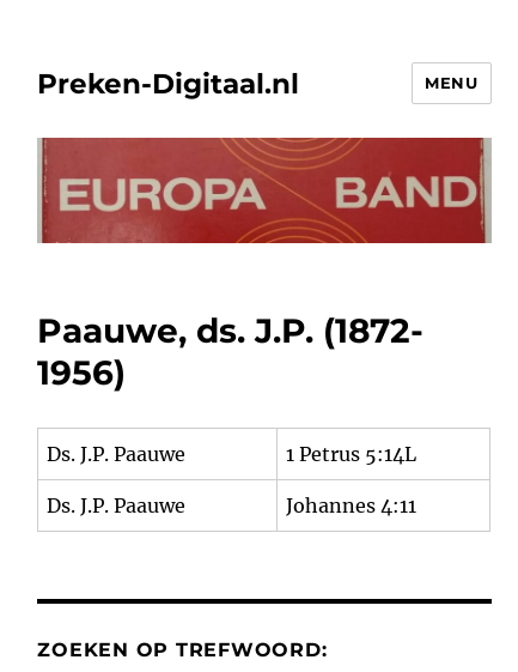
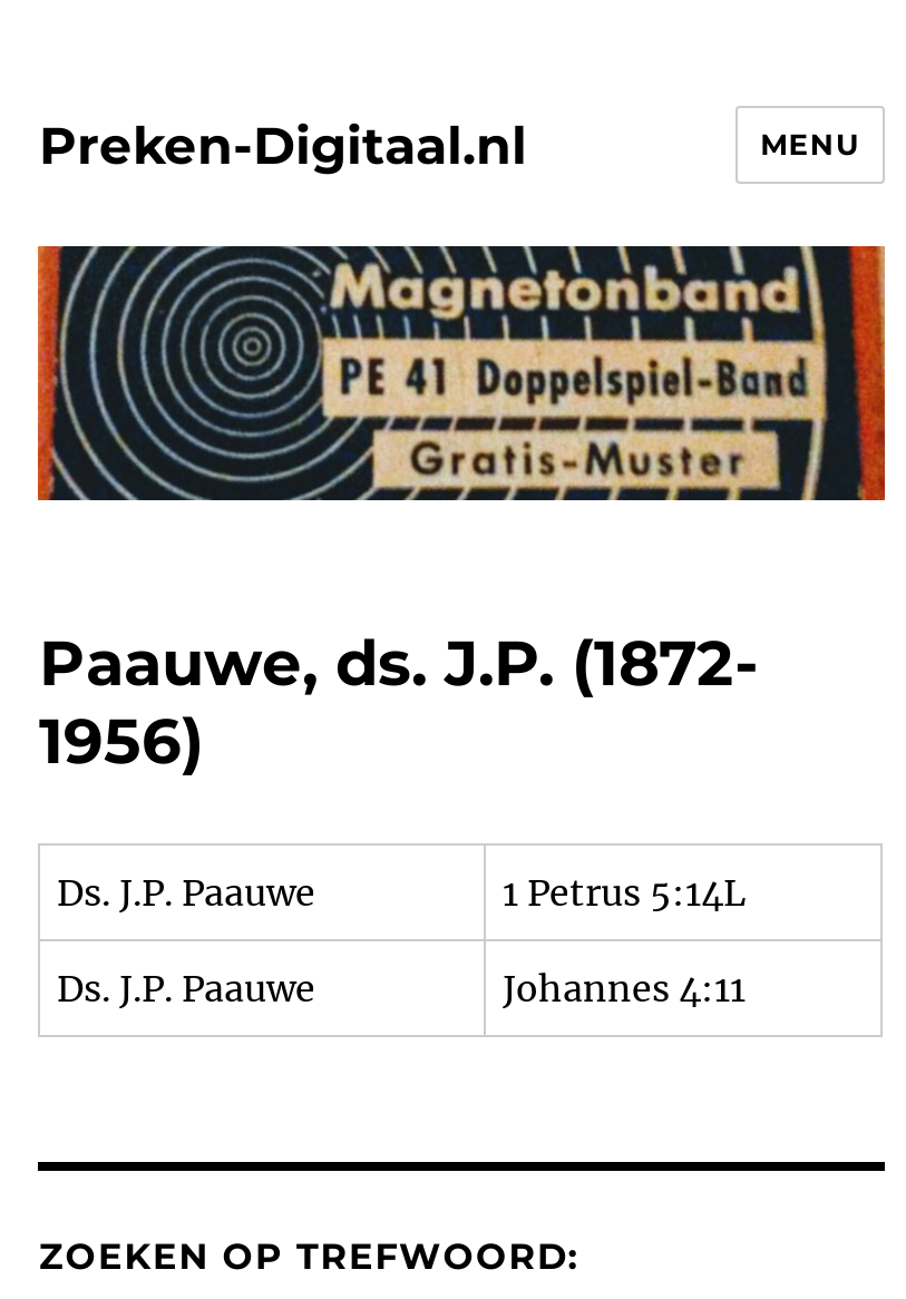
- [image]
+ [image]
